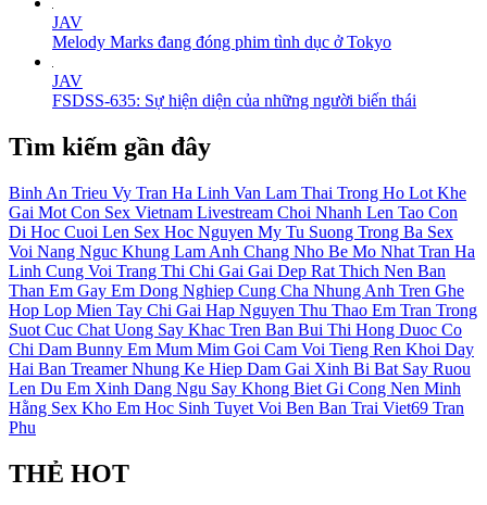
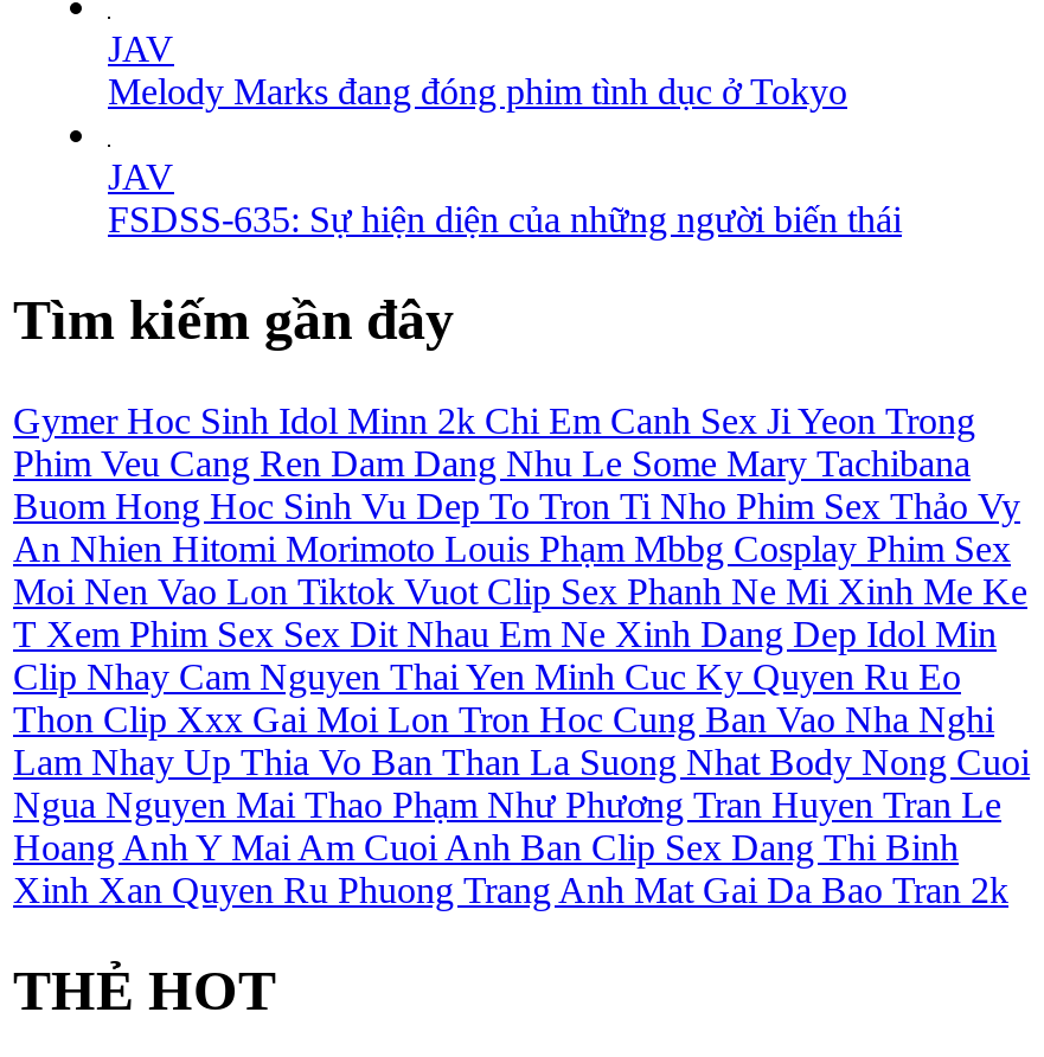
- Binh An Trieu Vy Tran Ha Linh Van Lam Thai Trong Ho Lot Khe
- Gai Mot Con Sex Vietnam Livestream Choi Nhanh Len Tao Con
- Di Hoc Cuoi Len Sex Hoc Nguyen My Tu Suong Trong Ba Sex
- Voi Nang Nguc Khung Lam Anh Chang Nho Be Mo Nhat Tran Ha
- Linh Cung Voi Trang Thi Chi Gai Gai Dep Rat Thich Nen Ban
- Than Em Gay Em Dong Nghiep Cung Cha Nhung Anh Tren Ghe
- Hop Lop Mien Tay Chi Gai Hap Nguyen Thu Thao Em Tran Trong
- Suot Cuc Chat Uong Say Khac Tren Ban Bui Thi Hong Duoc Co
- Chi Dam Bunny Em Mum Mim Goi Cam Voi Tieng Ren Khoi Day
- Hai Ban Treamer Nhung Ke Hiep Dam Gai Xinh Bi Bat Say Ruou
- Len Du Em Xinh Dang Ngu Say Khong Biet Gi Cong Nen Minh
- Hằng Sex Kho Em Hoc Sinh Tuyet Voi Ben Ban Trai Viet69 Tran
- Phu
+ Gymer Hoc Sinh Idol Minn 2k Chi Em Canh Sex Ji Yeon Trong
+ Phim Veu Cang Ren Dam Dang Nhu Le Some Mary Tachibana
+ Buom Hong Hoc Sinh Vu Dep To Tron Ti Nho Phim Sex Thảo Vy
+ An Nhien Hitomi Morimoto Louis Phạm Mbbg Cosplay Phim Sex
+ Moi Nen Vao Lon Tiktok Vuot Clip Sex Phanh Ne Mi Xinh Me Ke
+ T Xem Phim Sex Sex Dit Nhau Em Ne Xinh Dang Dep Idol Min
+ Clip Nhay Cam Nguyen Thai Yen Minh Cuc Ky Quyen Ru Eo
+ Thon Clip Xxx Gai Moi Lon Tron Hoc Cung Ban Vao Nha Nghi
+ Lam Nhay Up Thia Vo Ban Than La Suong Nhat Body NongCuoi
+ Ngua Nguyen Mai Thao Phạm Như Phương Tran Huyen Tran Le
+ Hoang Anh Y Mai Am Cuoi Anh Ban Clip Sex Dang Thi Binh
+ Xinh Xan Quyen Ru Phuong Trang Anh Mat Gai Da Bao Tran 2k
